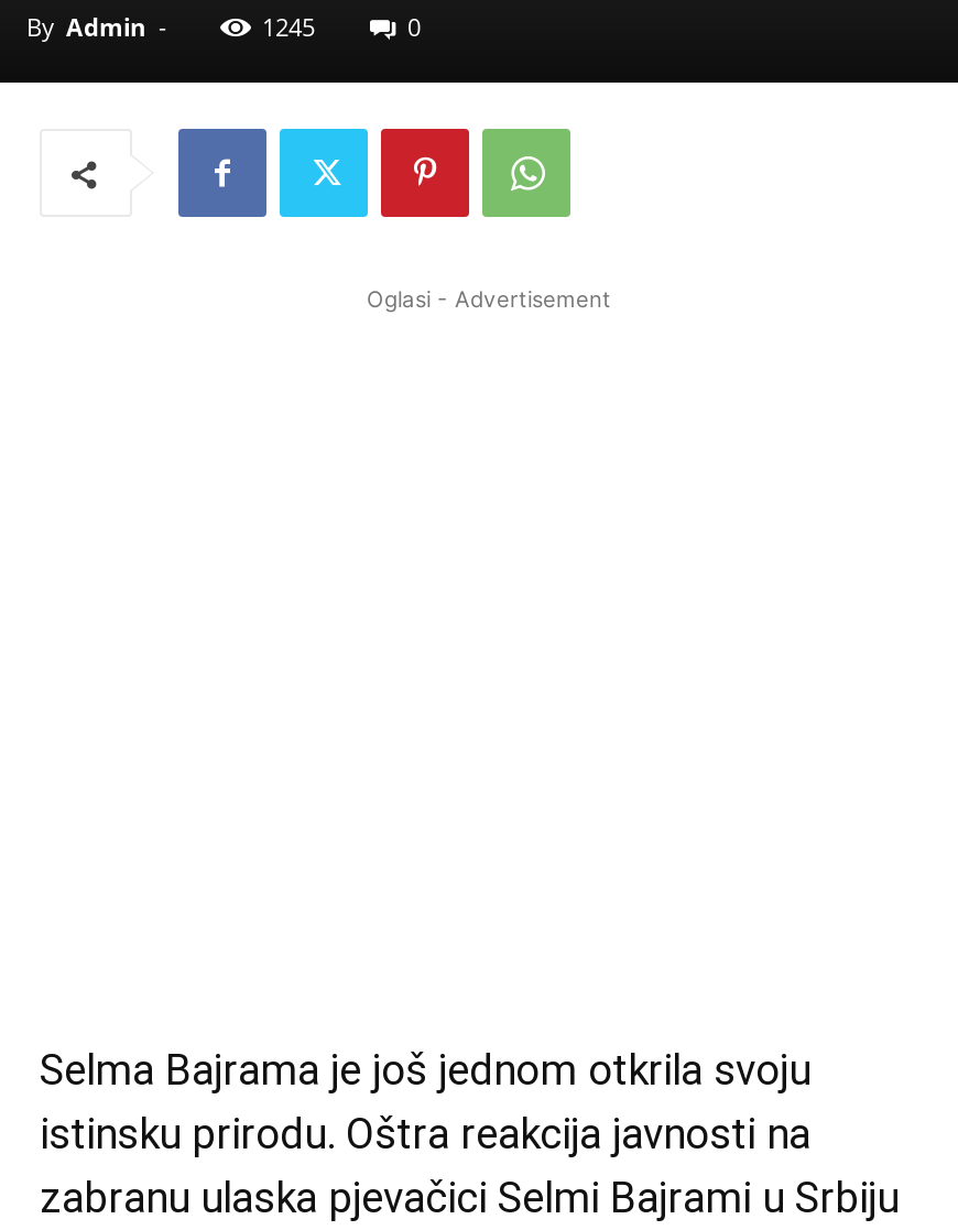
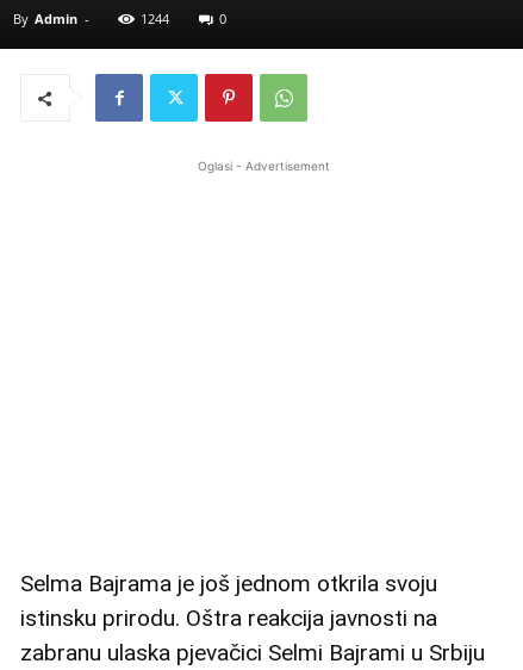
- 1245
+ 1244
